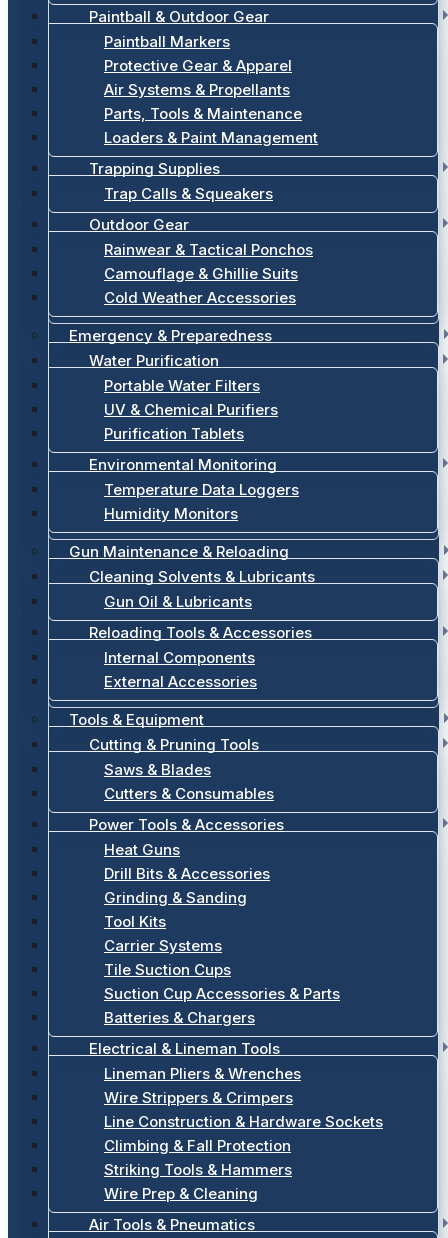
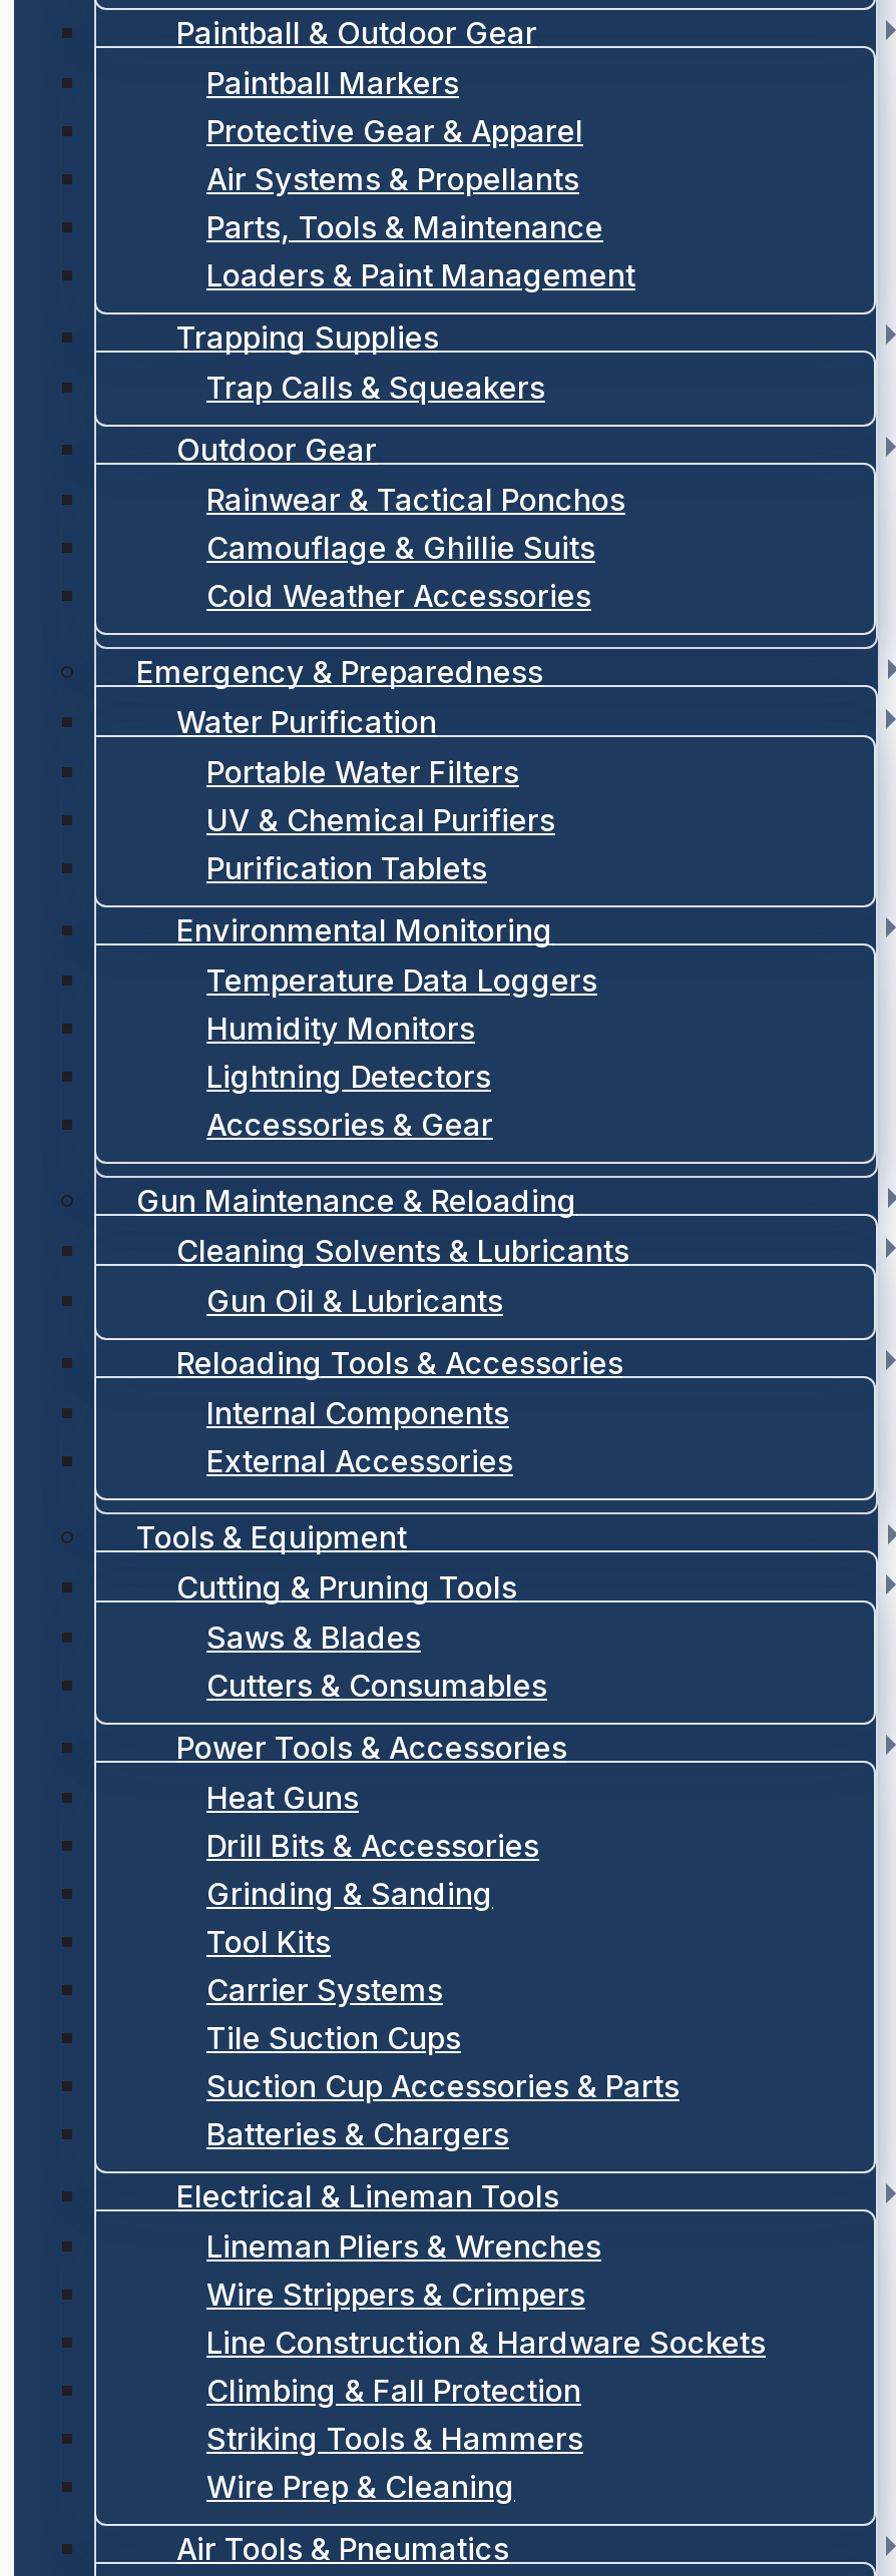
+ Lightning Detectors
+ Accessories & Gear
